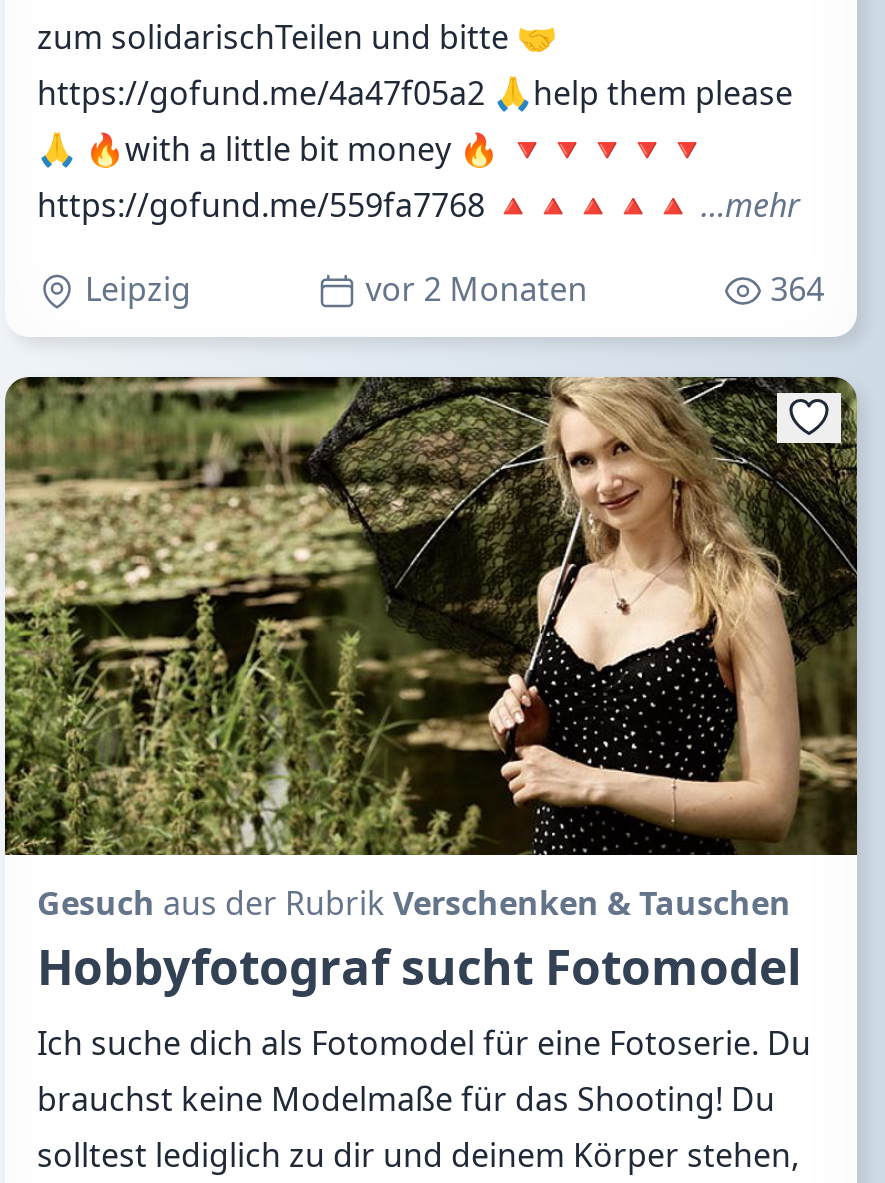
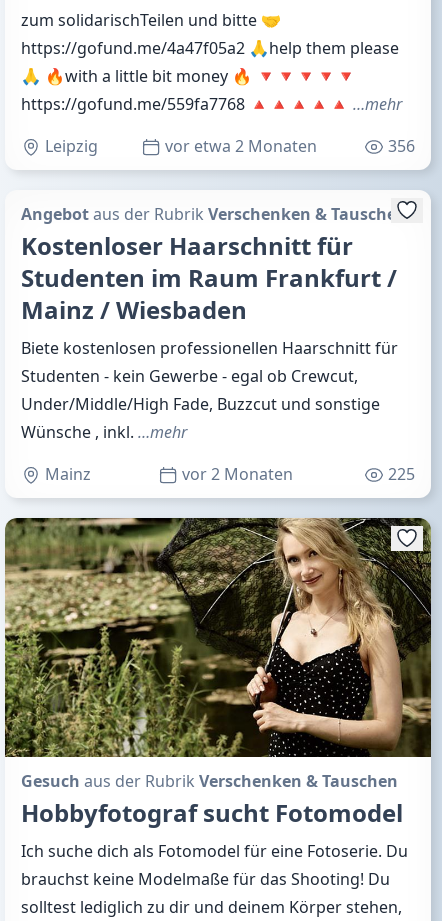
- 364
+ 225

+ vor etwa 2 Monaten
+ 356
+ Angebot aus der Rubrik Verschenken & Tauschen
+ Kostenloser Haarschnitt für
+ Studenten im Raum Frankfurt /
+ Mainz / Wiesbaden
+ Biete kostenlosen professionellen Haarschnitt für
+ Studenten - kein Gewerbe - egal ob Crewcut,
+ Under/Middle/High Fade, Buzzcut und sonstige
+ Wünsche , inkl. …mehr
+ Mainz
